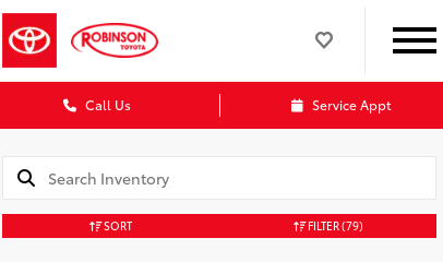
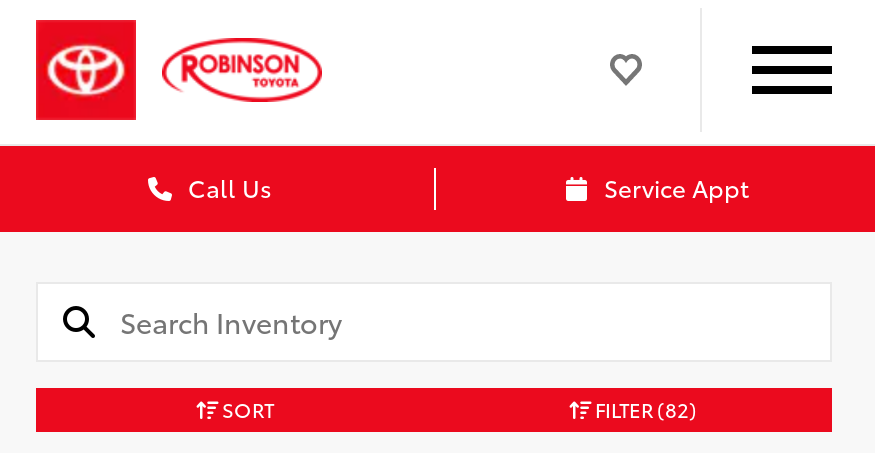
- FILTER (79)
+ FILTER (82)
